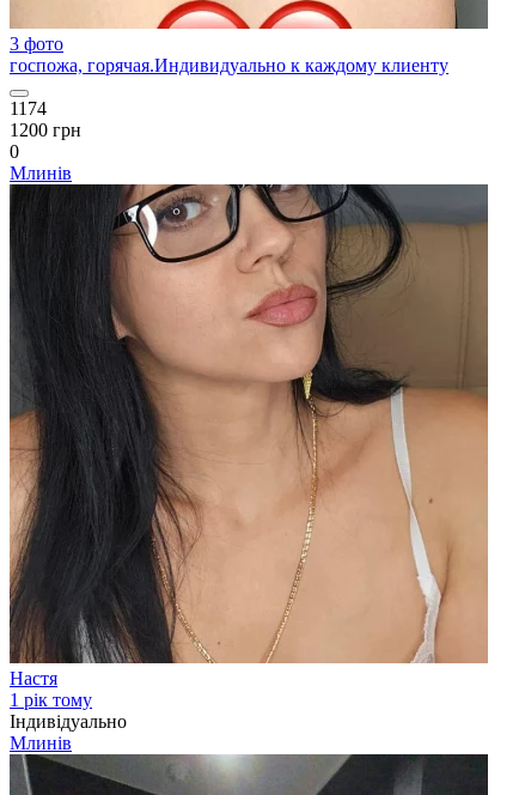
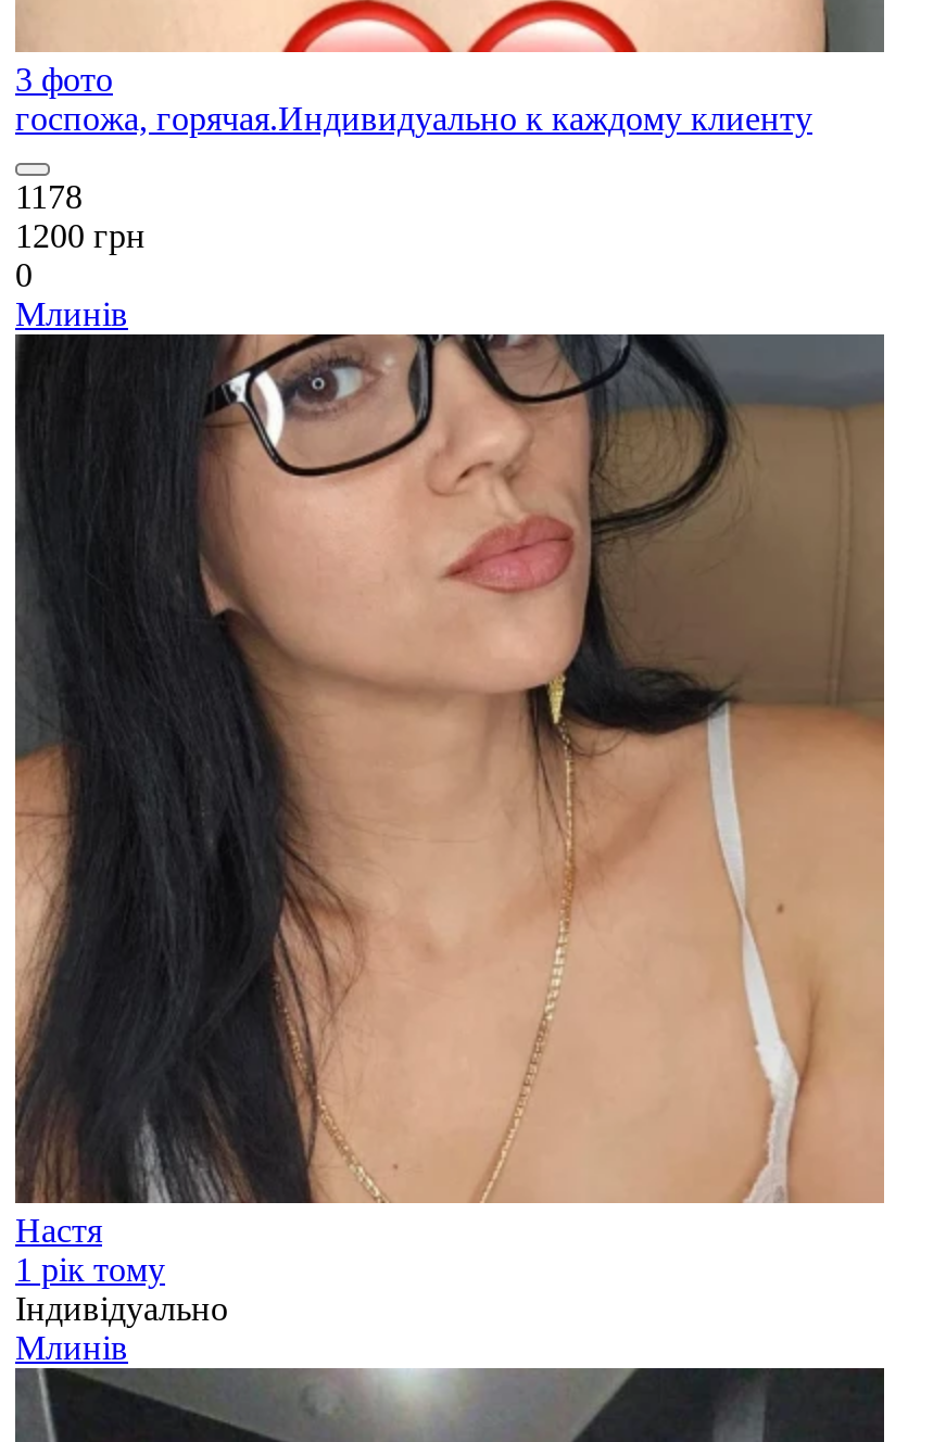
- 1174
+ 1178
